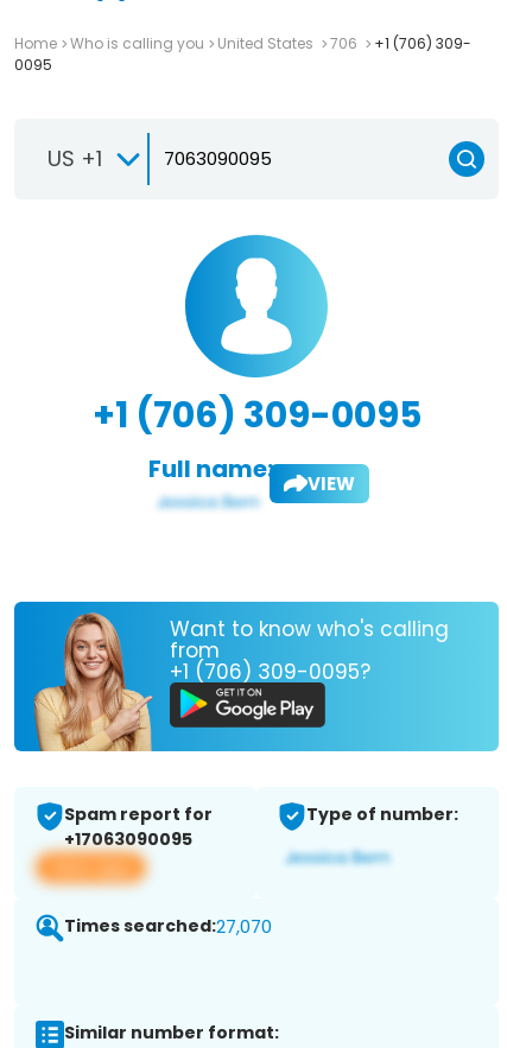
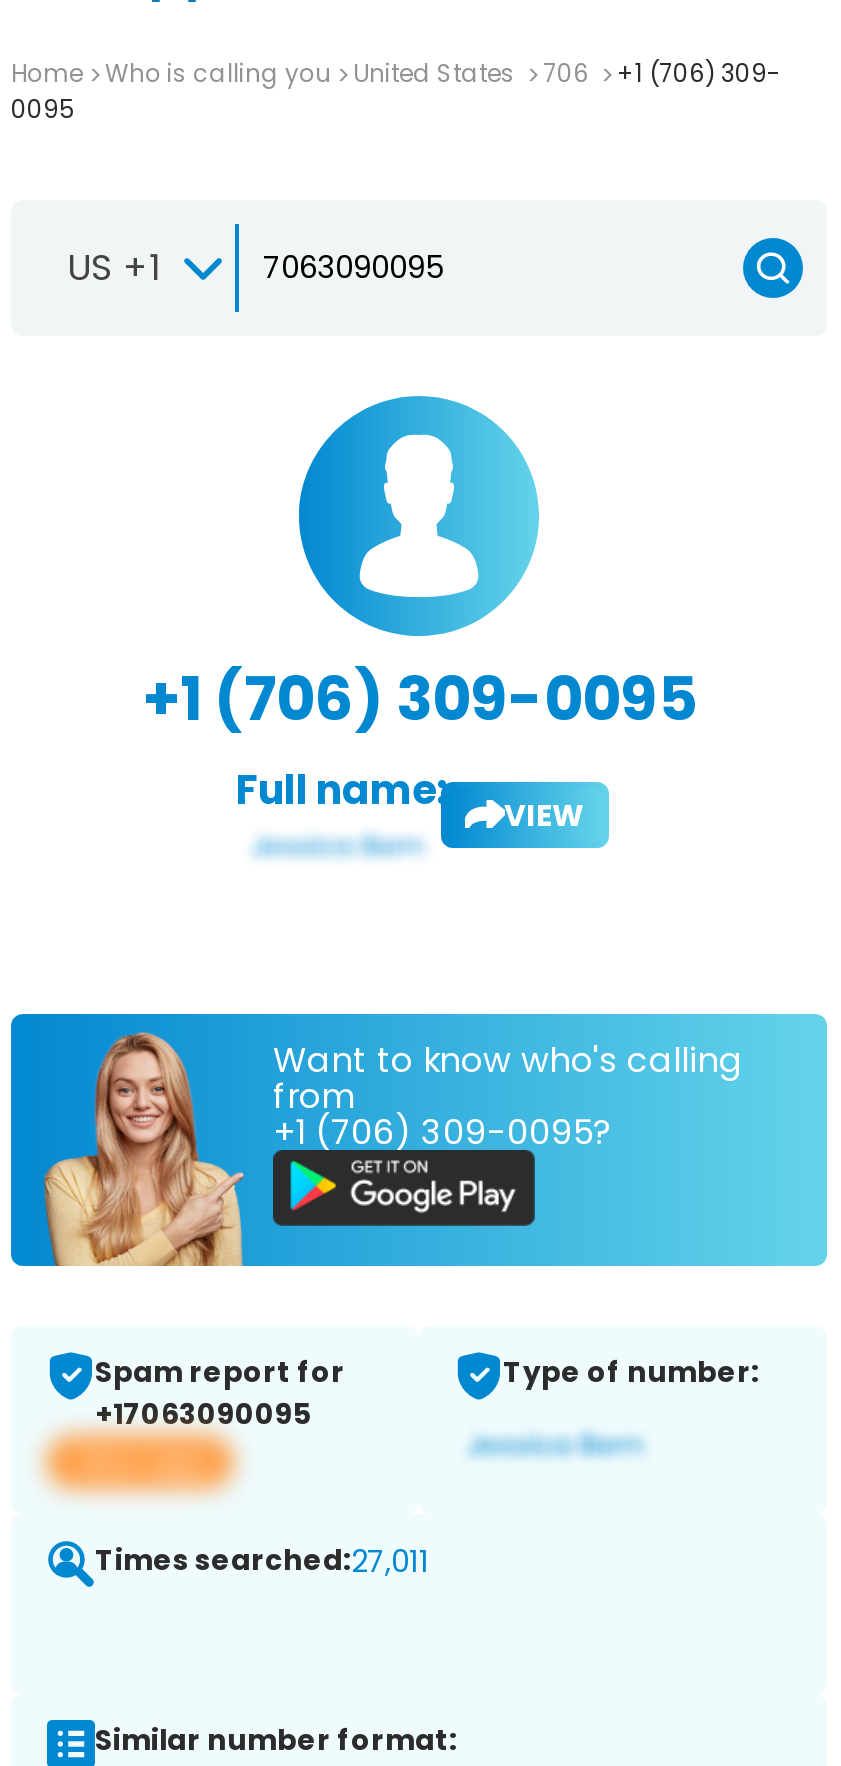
- Times searched:27,070
+ Times searched:27,011
